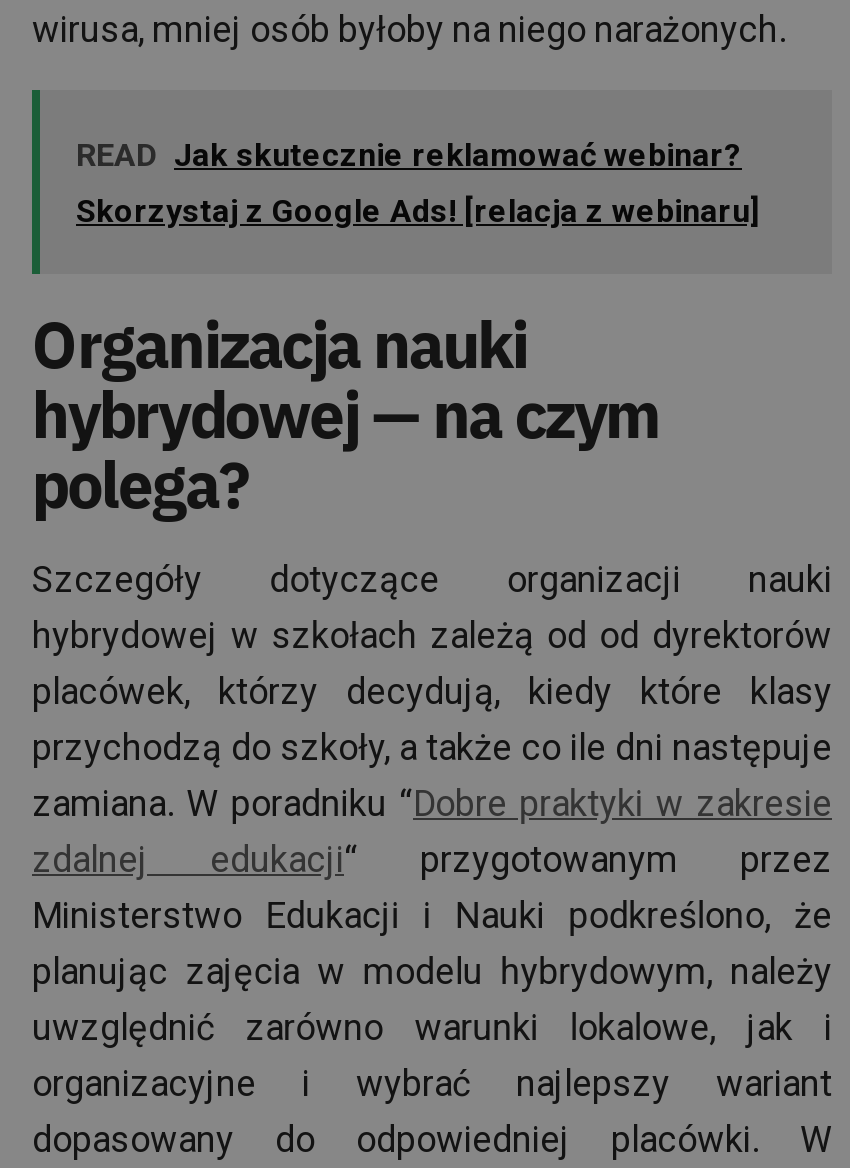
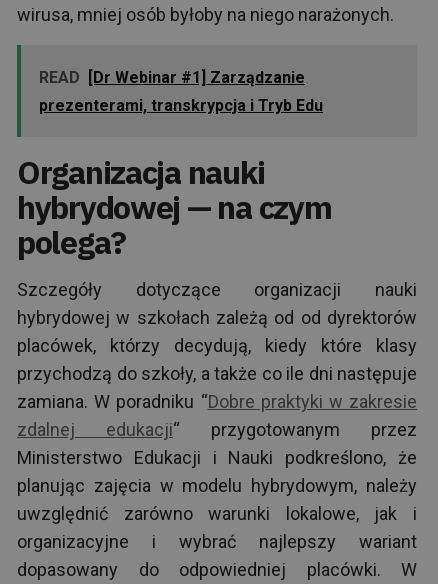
- READ Jak skutecznie reklamować webinar?
+ READ [Dr Webinar #1] Zarządzanie

- Skorzystaj z Google Ads! [relacja z webinaru]
+ prezenterami, transkrypcja i Tryb Edu
